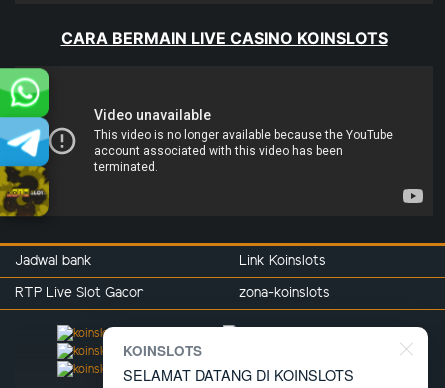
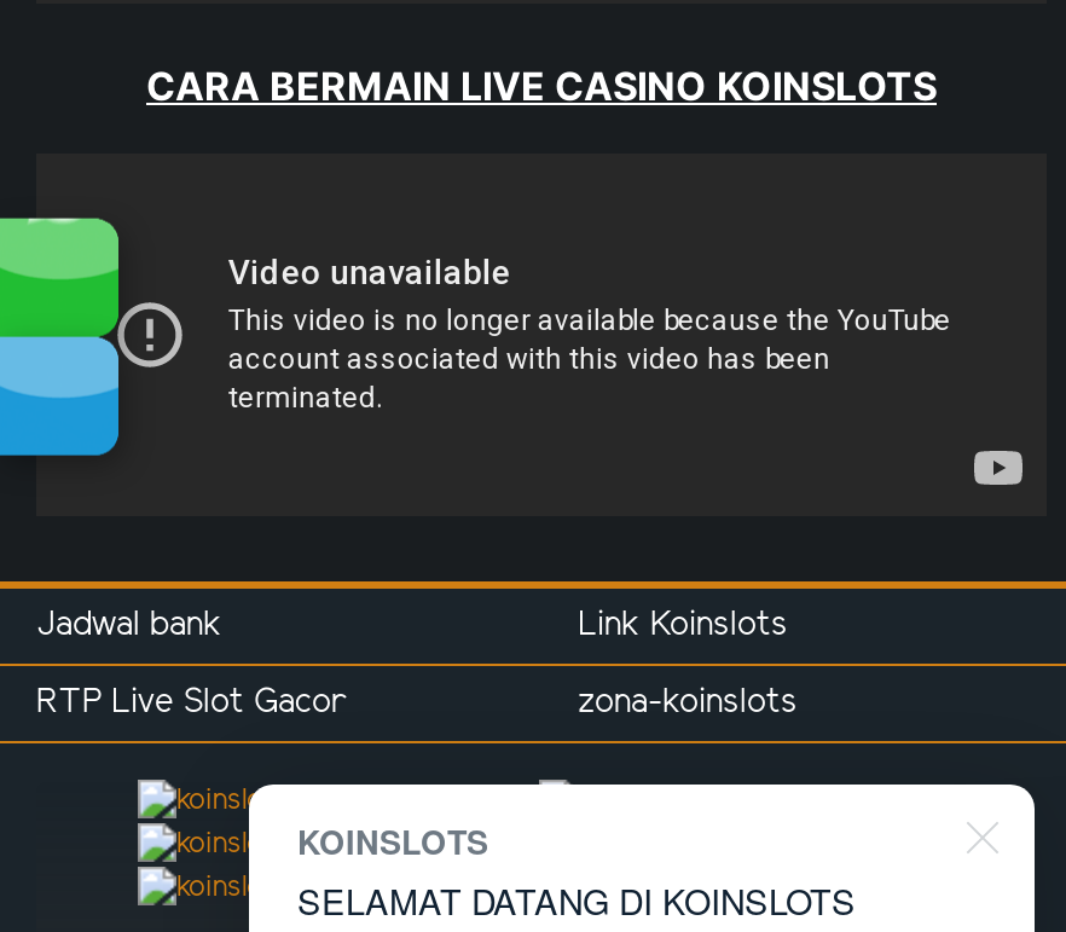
- [image]
+ [image]
